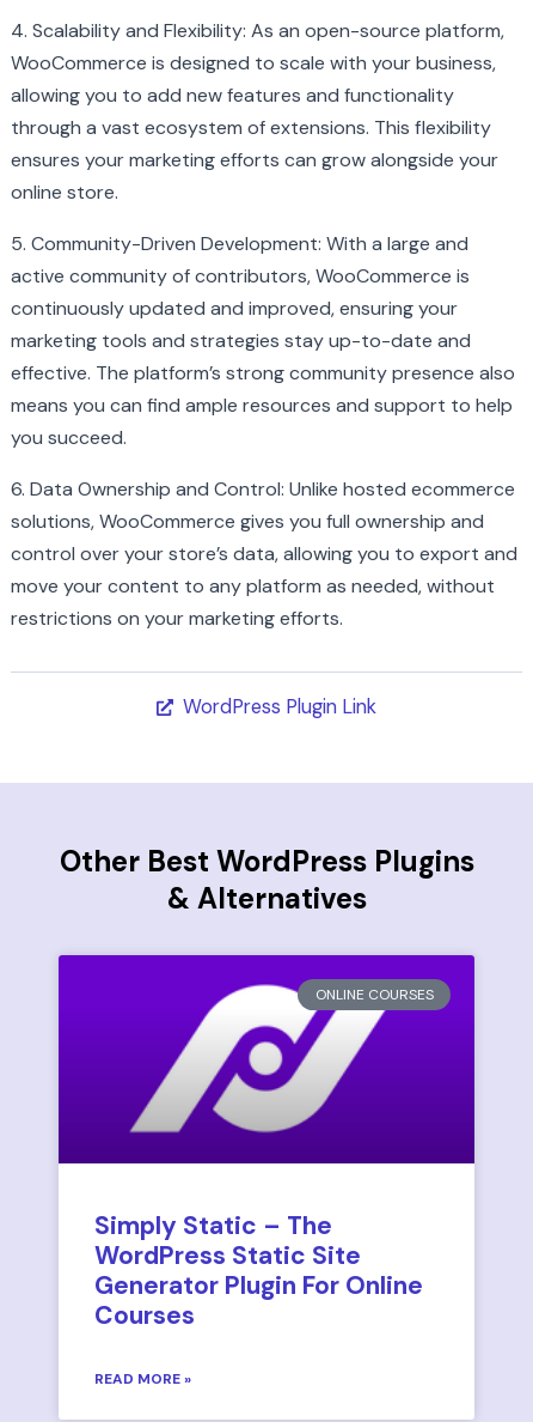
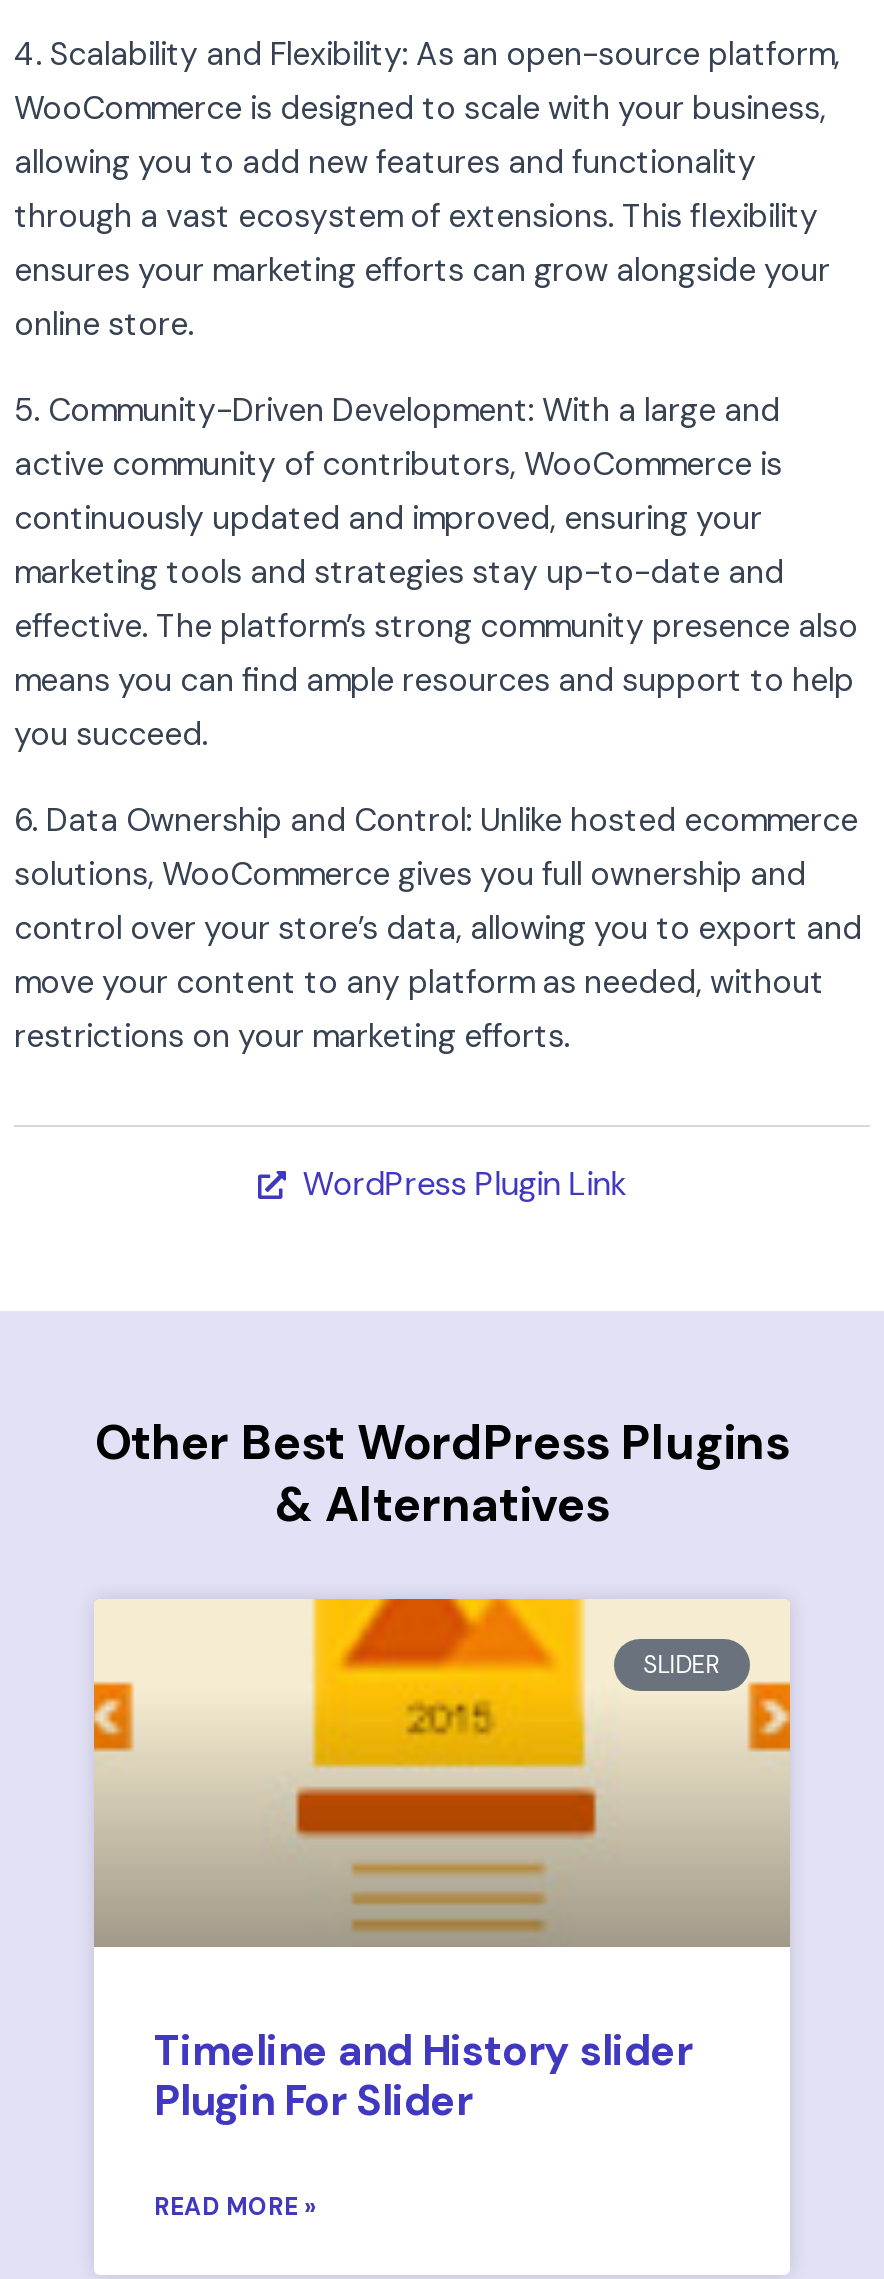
- [image]
- ONLINE COURSES
+ [image]
+ SLIDER

- Simply Static – The
- WordPress Static Site
- Generator Plugin For Online
- Courses
+ Timeline and History slider
+ Plugin For Slider
